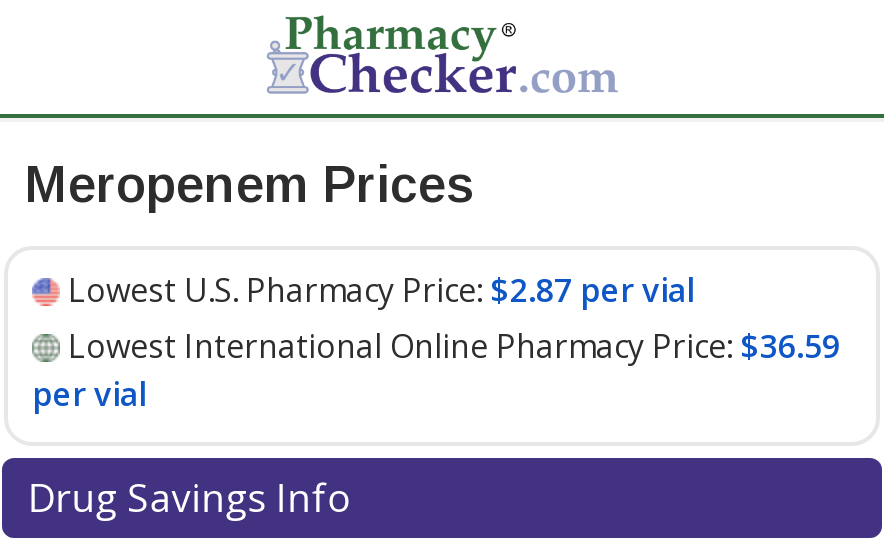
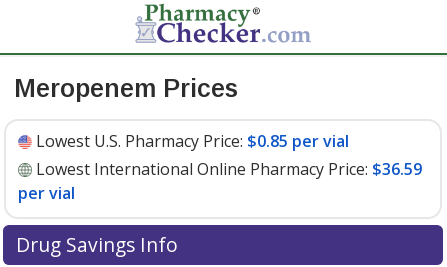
- Lowest U.S. Pharmacy Price: $2.87 per vial
+ Lowest U.S. Pharmacy Price: $0.85 per vial
